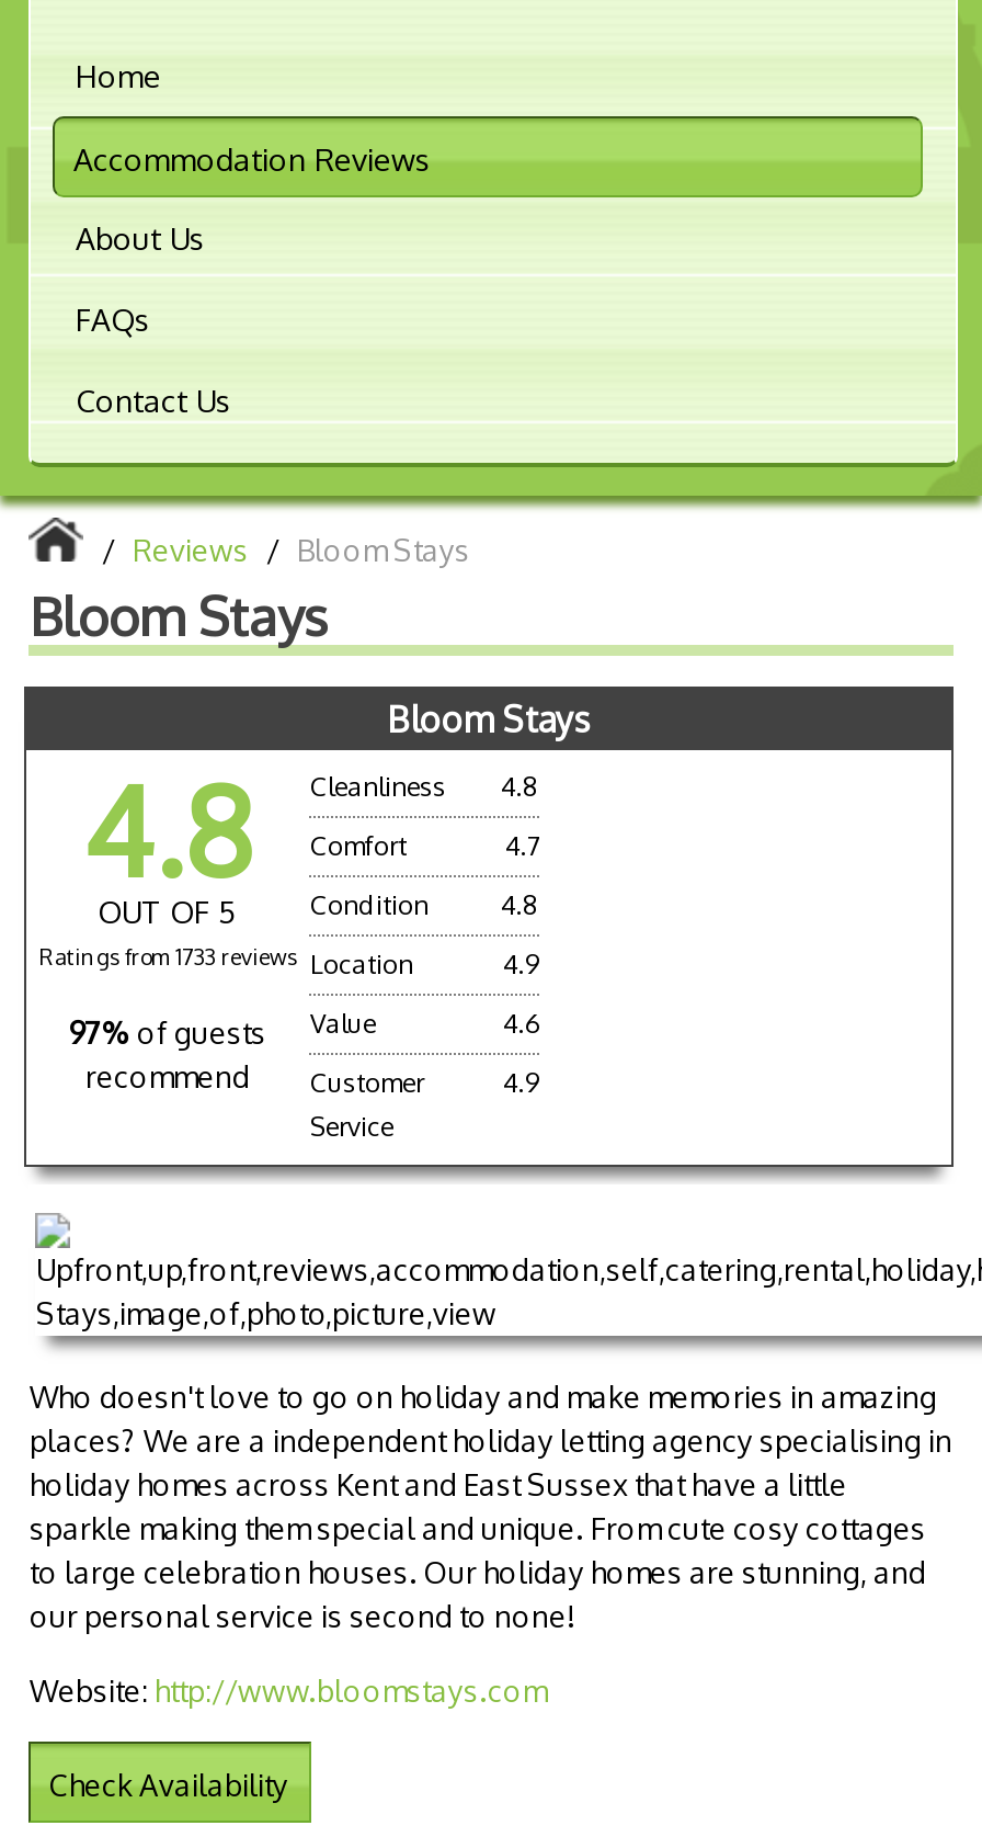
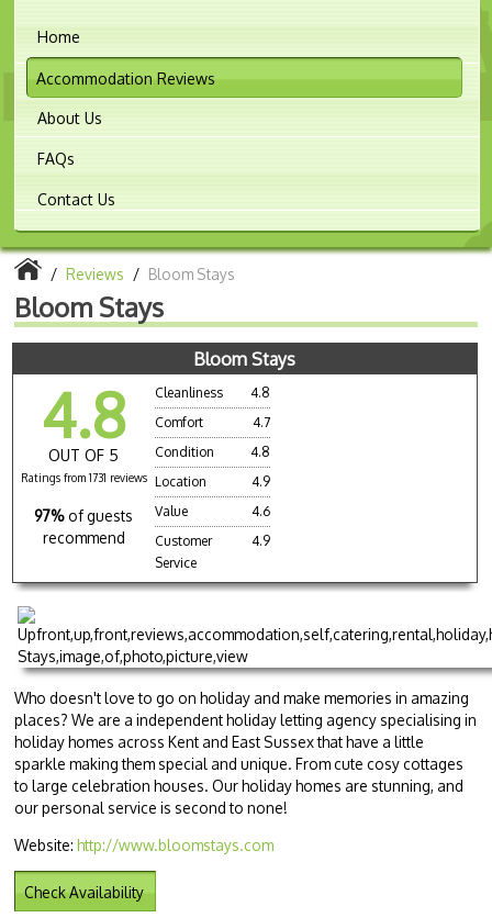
- Ratings from 1733 reviews
+ Ratings from 1731 reviews
